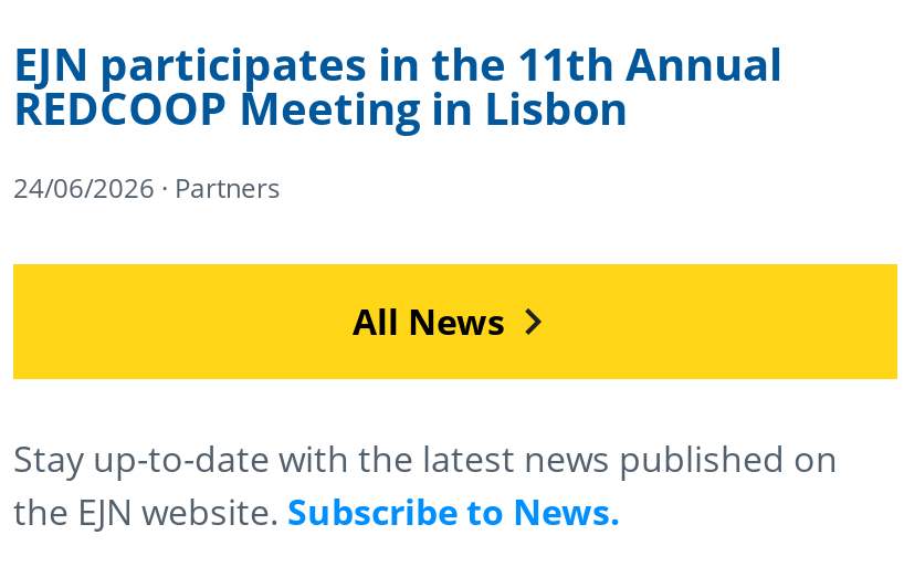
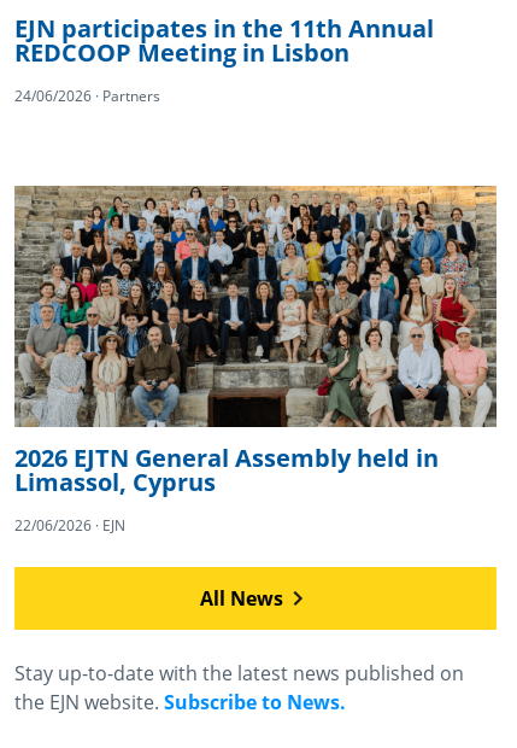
+ [image]
+ 2026 EJTN General Assembly held in
+ Limassol, Cyprus
+ 22/06/2026 · EJN
